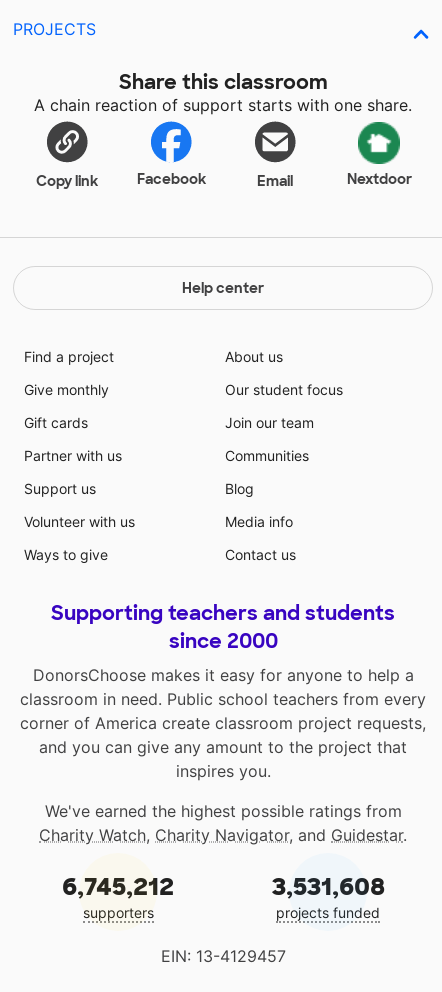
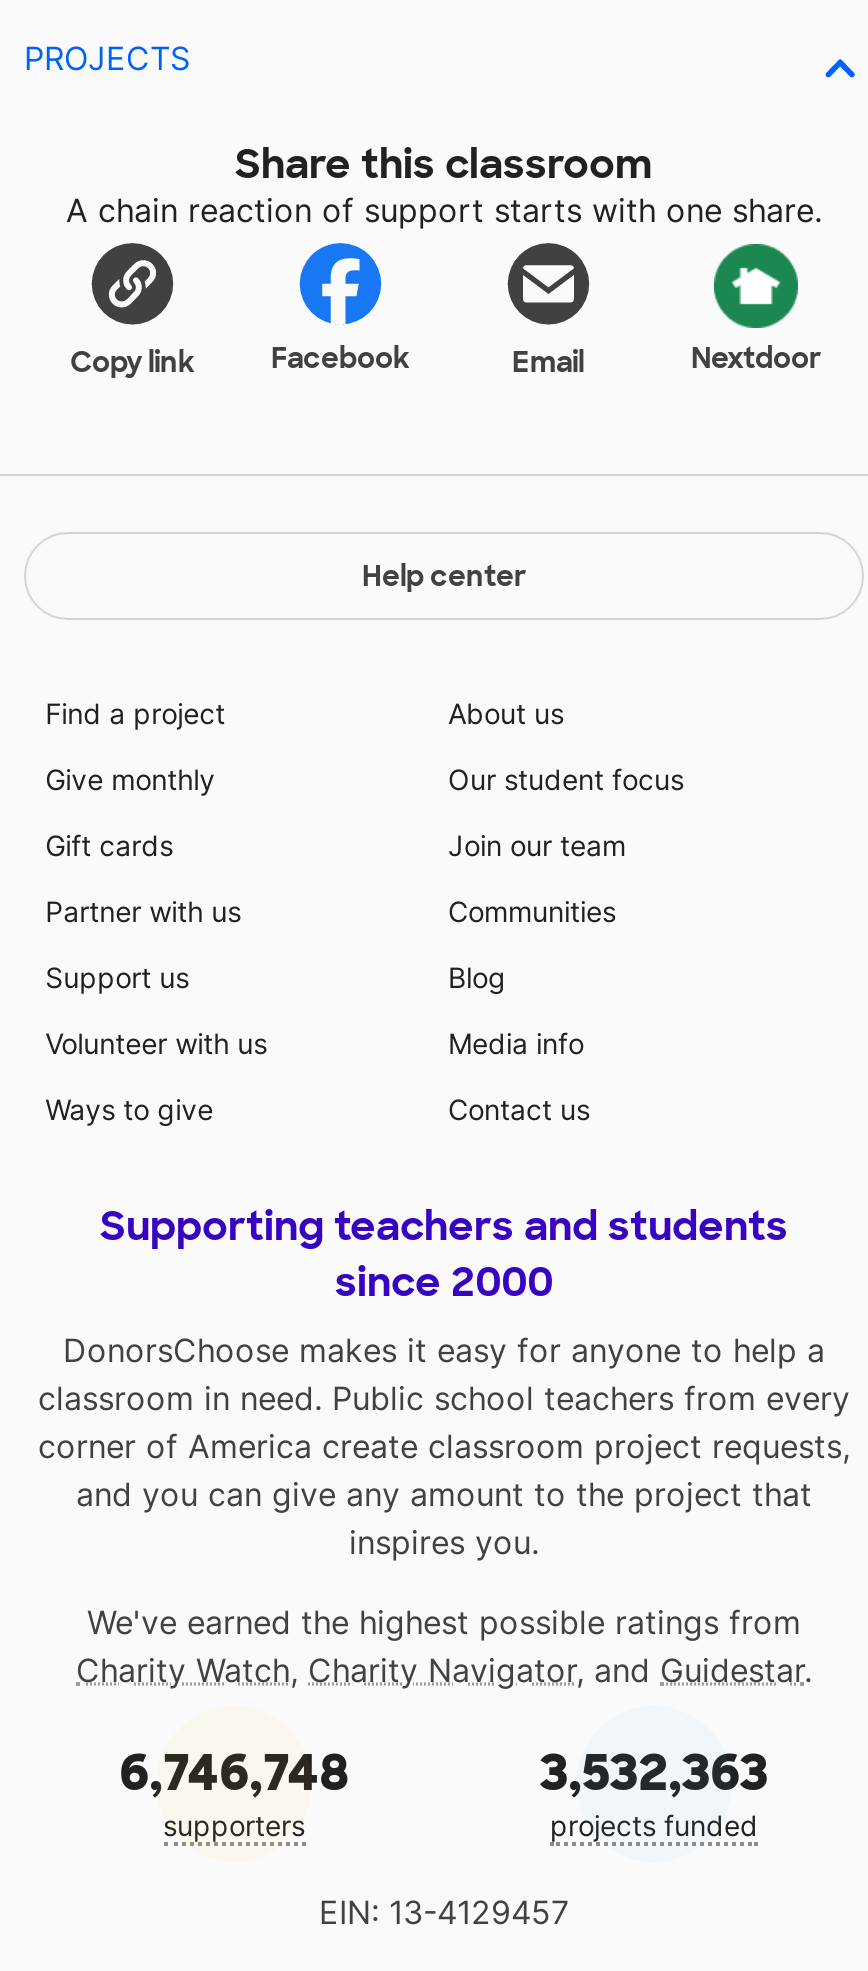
- 6,745,212
+ 6,746,748

- 3,531,608
+ 3,532,363
